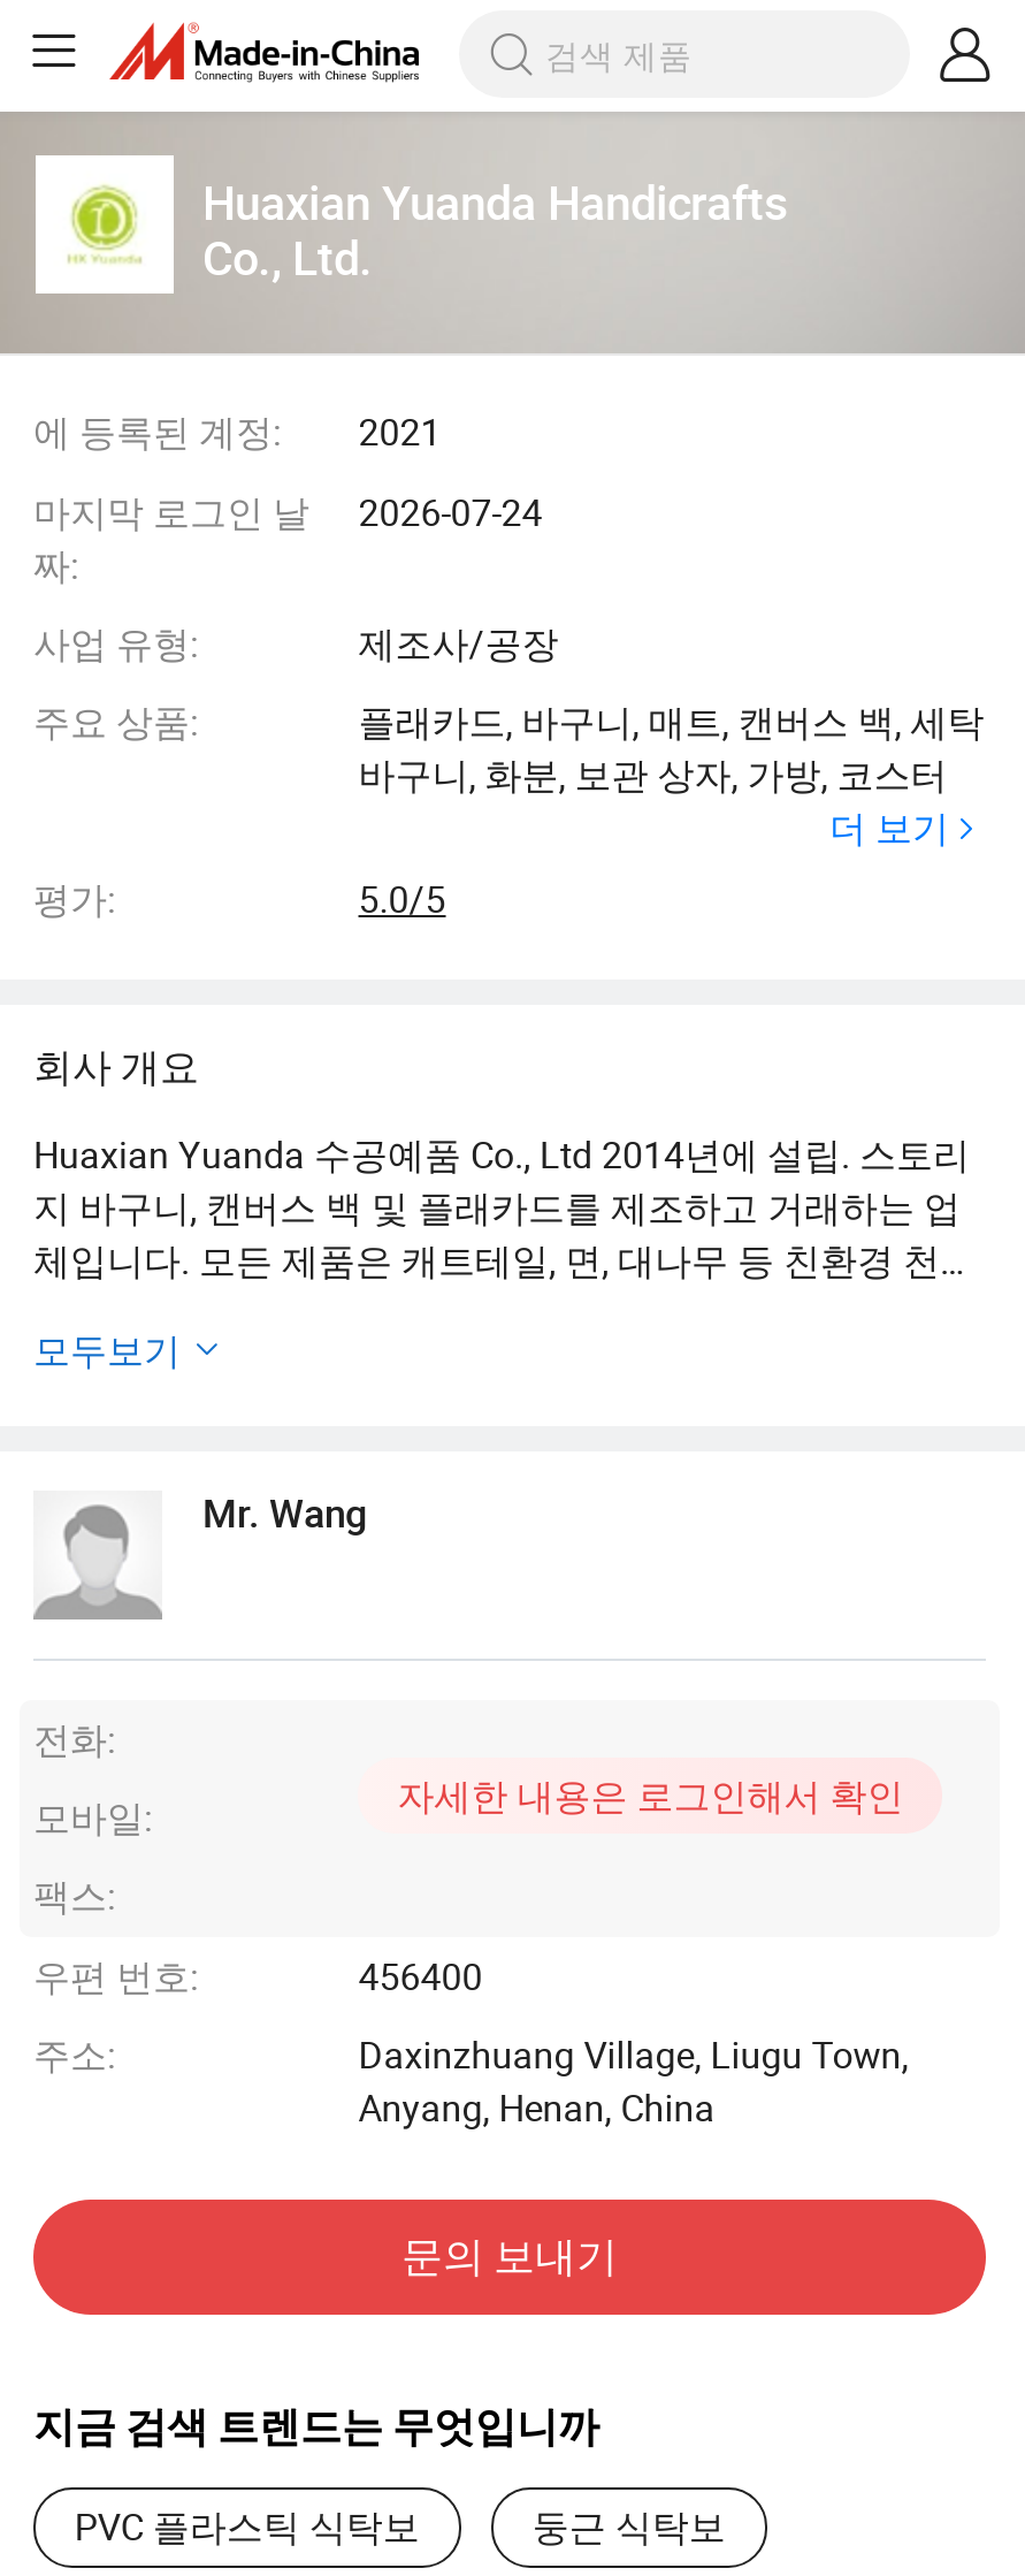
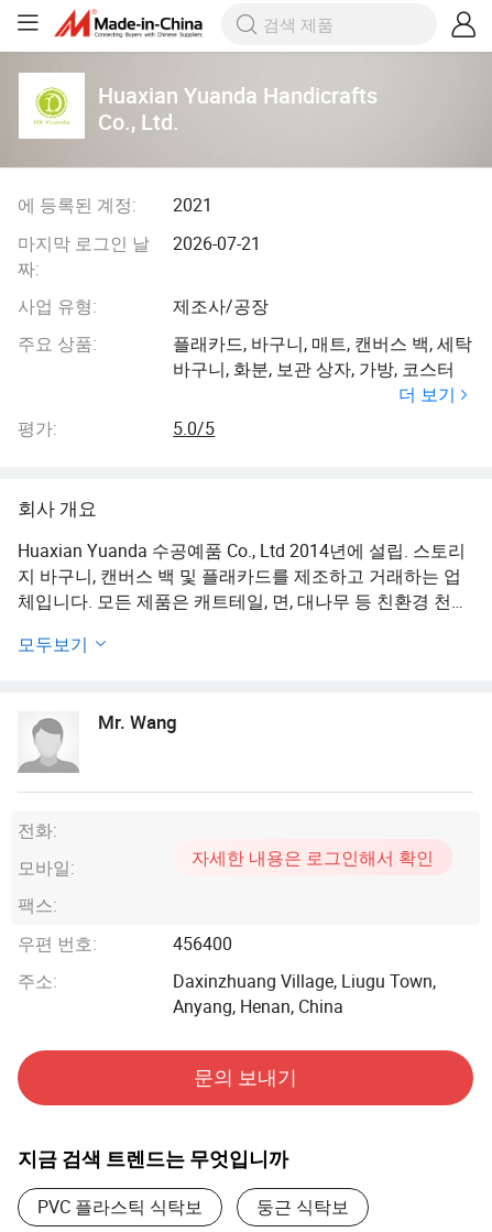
- 마지막 로그인 날 2026-07-24
+ 마지막 로그인 날 2026-07-21
